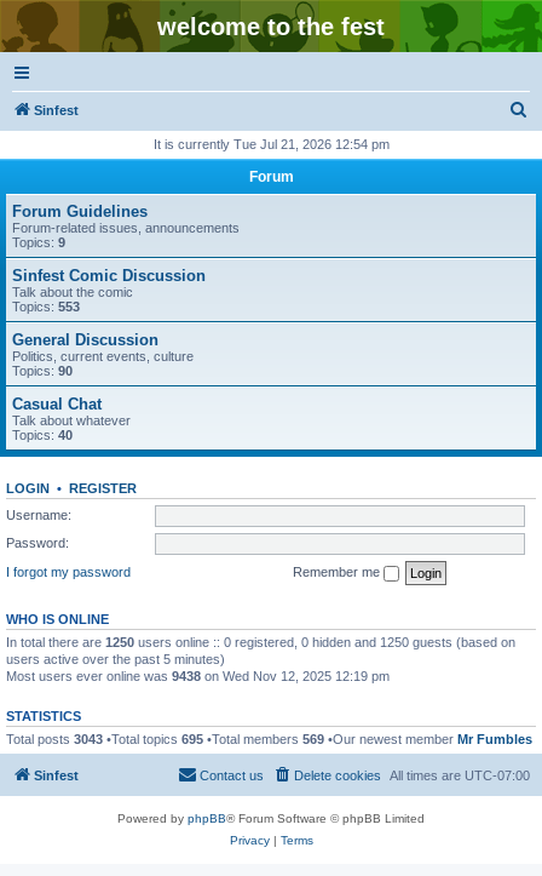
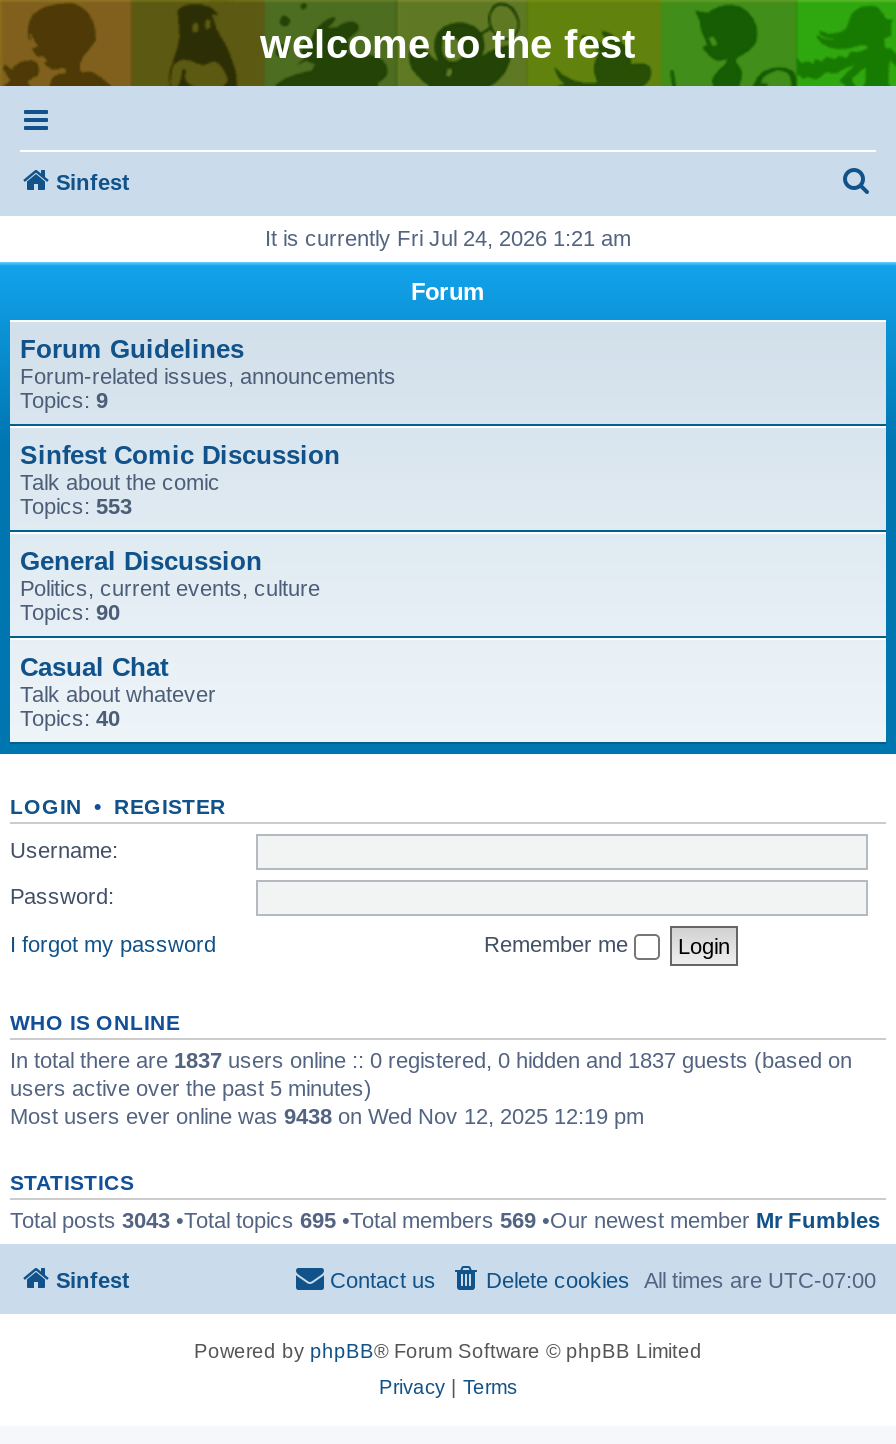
- It is currently Tue Jul 21, 2026 12:54 pm
+ It is currently Fri Jul 24, 2026 1:21 am

- In total there are 1250 users online :: 0 registered, 0 hidden and 1250 guests (based on
+ In total there are 1837 users online :: 0 registered, 0 hidden and 1837 guests (based on
